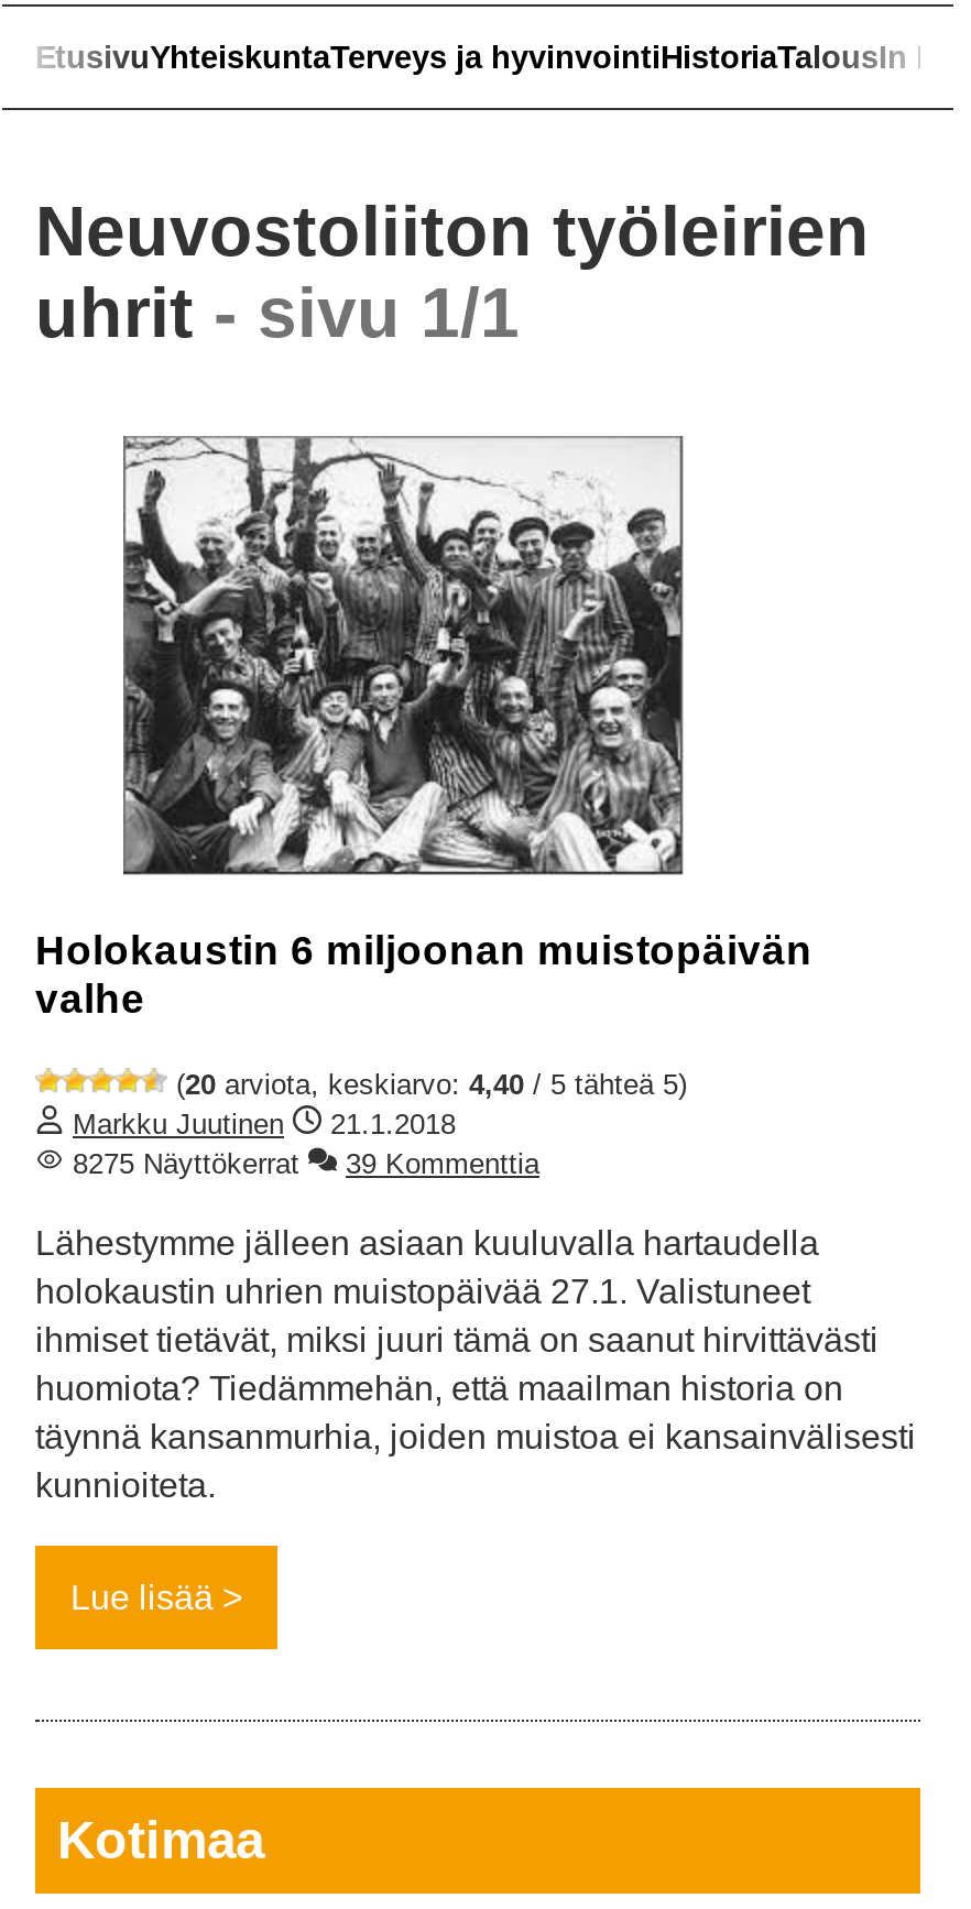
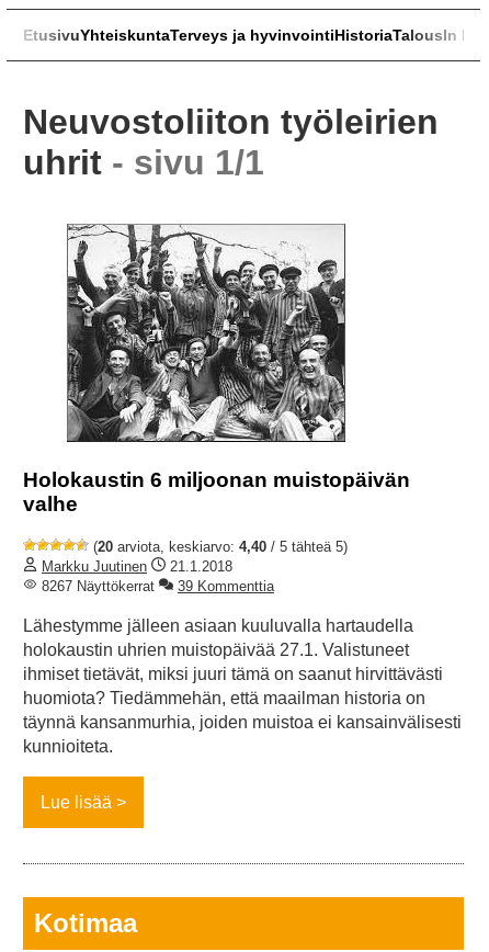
- 8275 Näyttökerrat
+ 8267 Näyttökerrat
